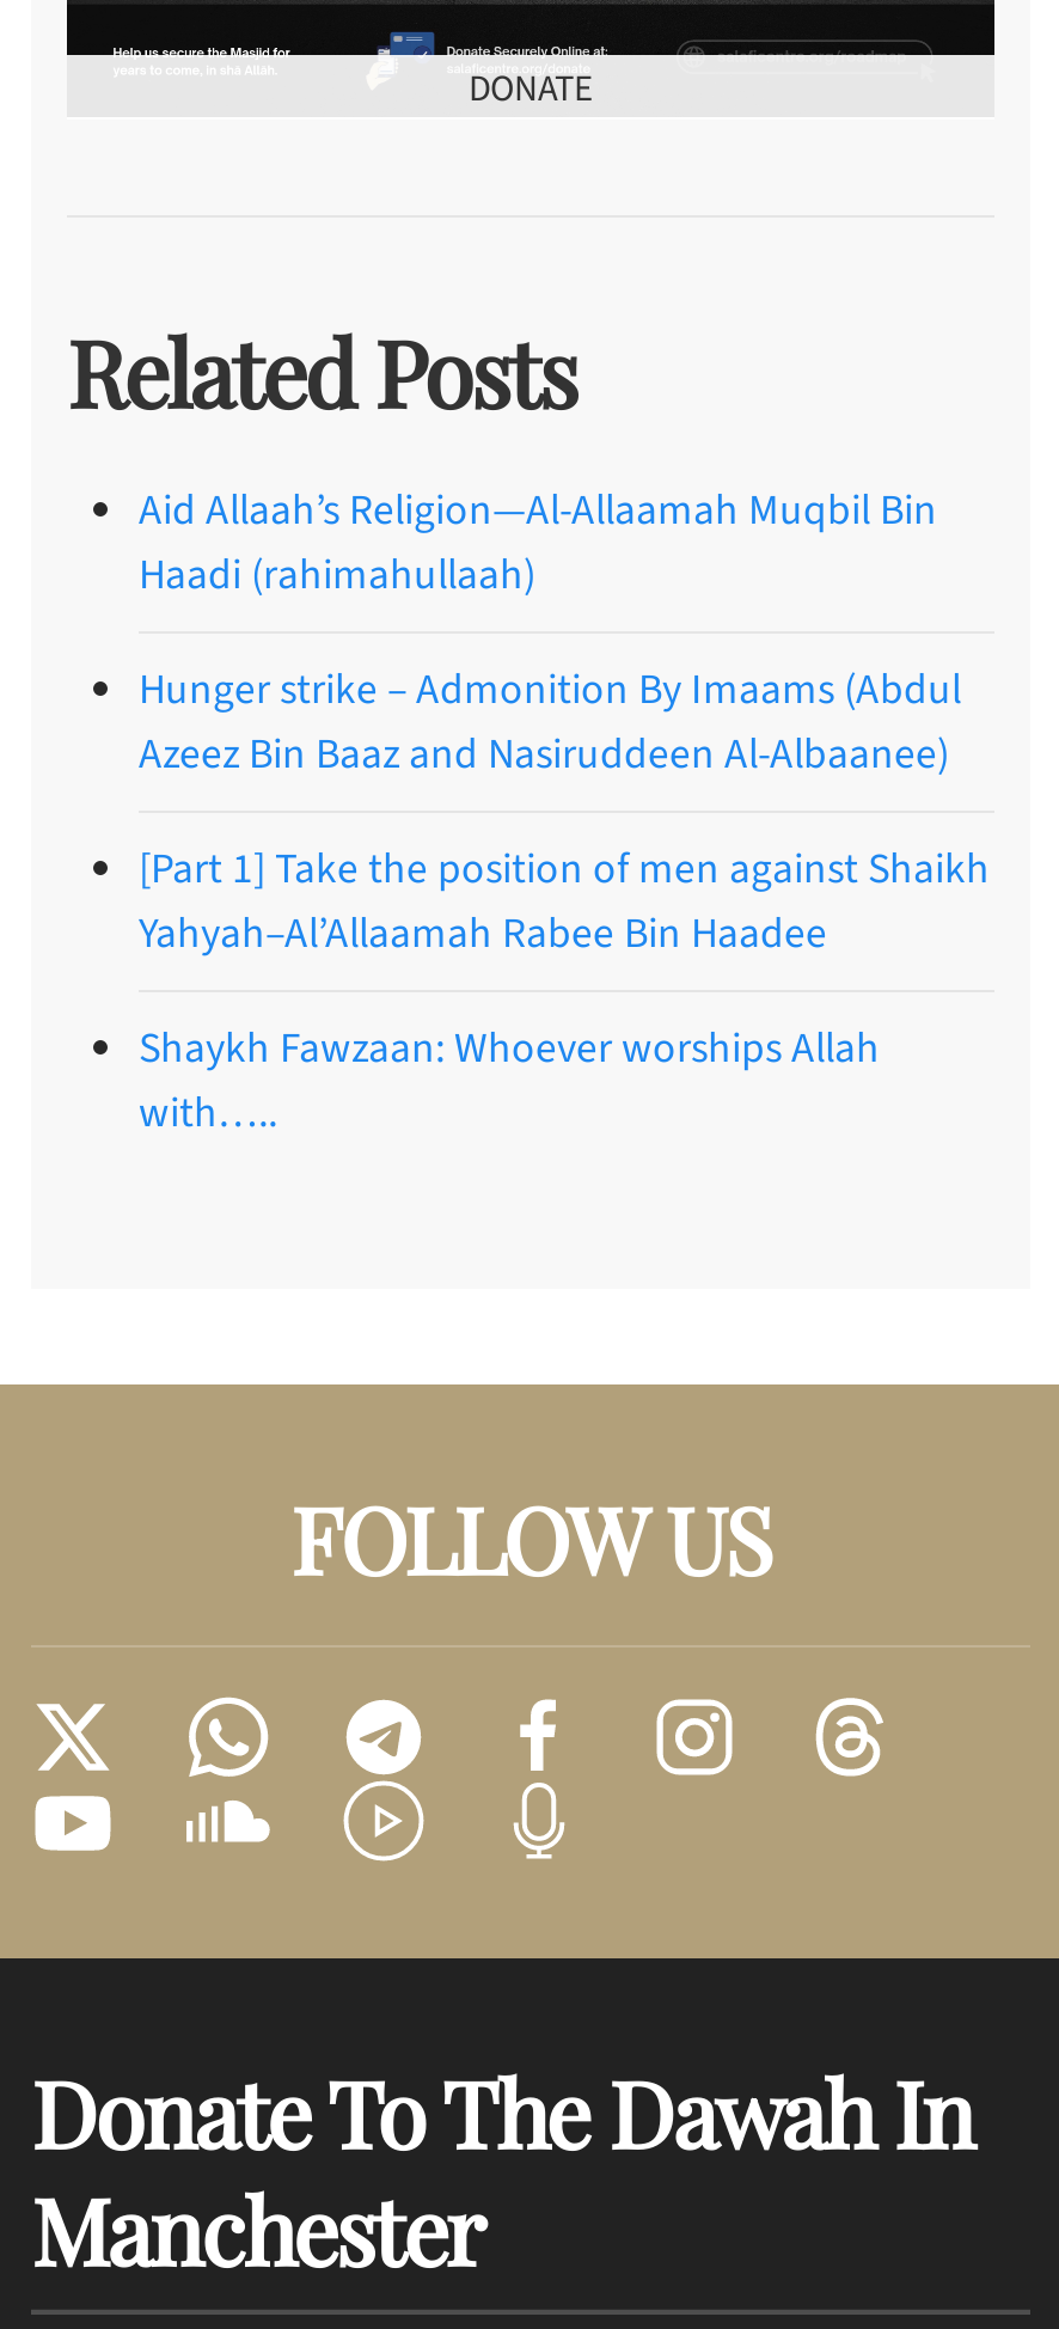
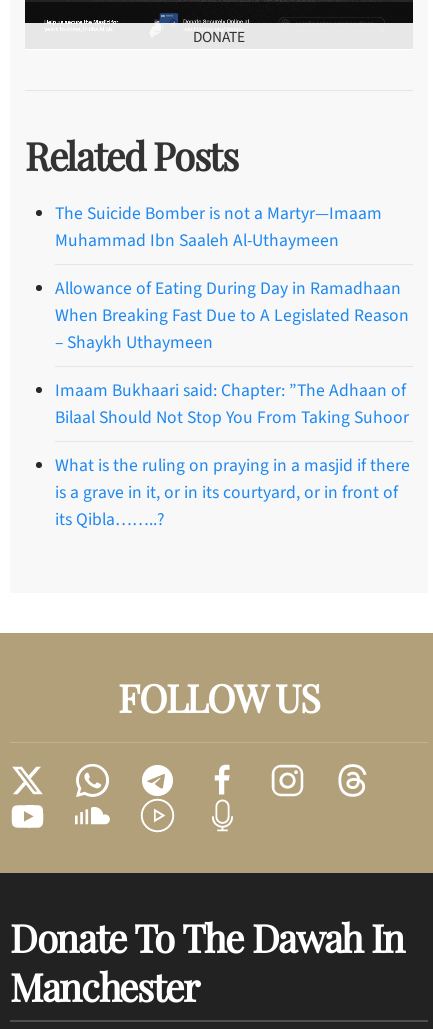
- Aid Allaah’s Religion—Al-Allaamah Muqbil Bin
- Haadi (rahimahullaah)
+ The Suicide Bomber is not a Martyr—Imaam
+ Muhammad Ibn Saaleh Al-Uthaymeen

- Hunger strike – Admonition By Imaams (Abdul
- Azeez Bin Baaz and Nasiruddeen Al-Albaanee)
+ Allowance of Eating During Day in Ramadhaan
+ When Breaking Fast Due to A Legislated Reason
+ – Shaykh Uthaymeen

- [Part 1] Take the position of men against Shaikh
- Yahyah–Al’Allaamah Rabee Bin Haadee
+ Imaam Bukhaari said: Chapter: ”The Adhaan of
+ Bilaal Should Not Stop You From Taking Suhoor

- Shaykh Fawzaan: Whoever worships Allah
- with…..
+ What is the ruling on praying in a masjid if there
+ is a grave in it, or in its courtyard, or in front of
+ its Qibla……..?
